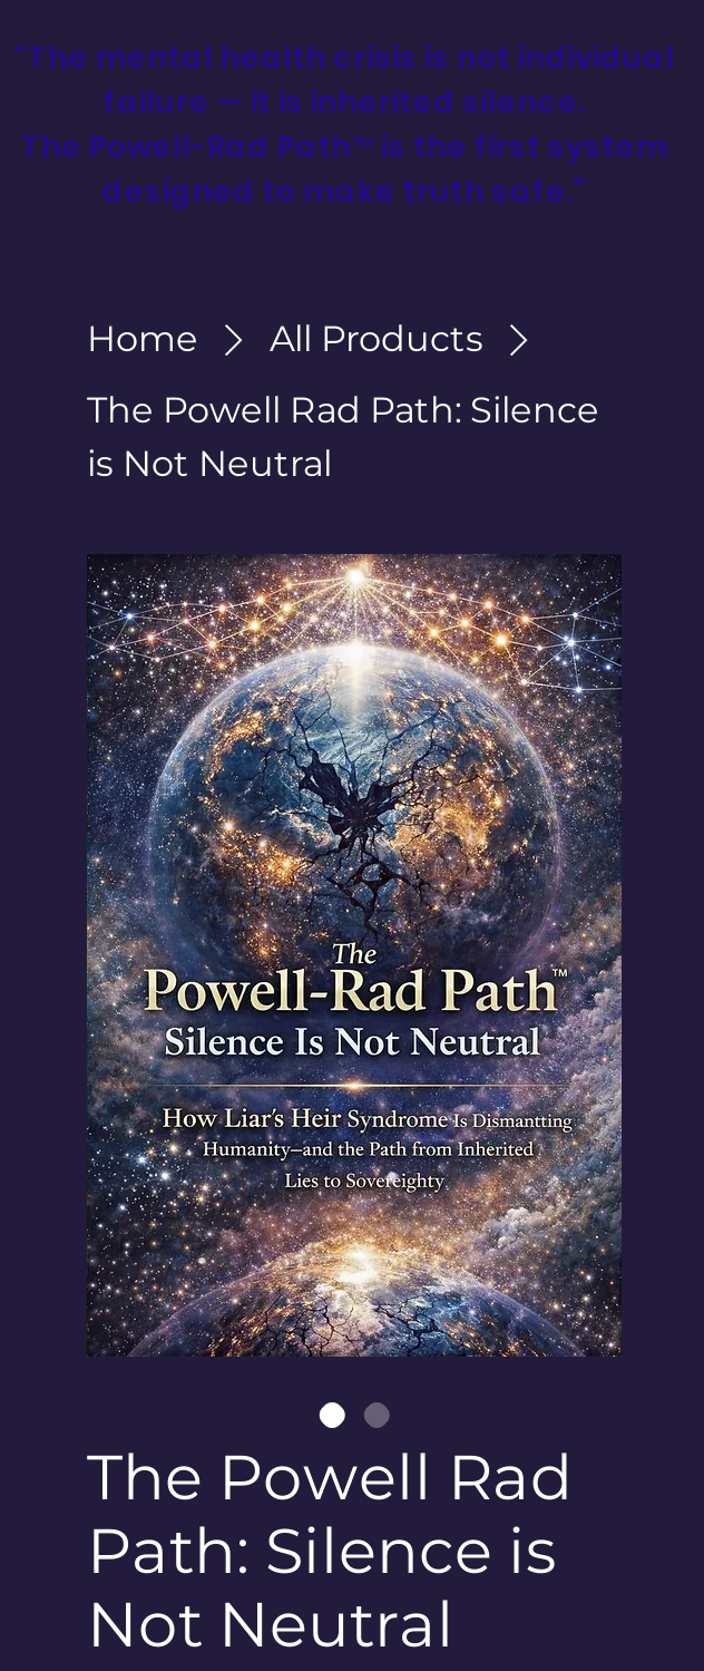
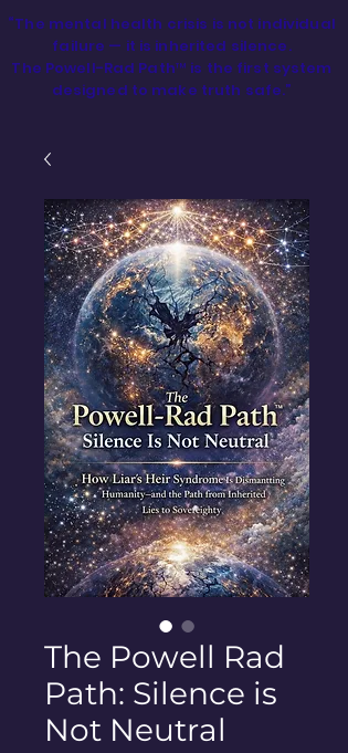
- Home
- All Products
- The Powell Rad Path: Silence
- is Not Neutral
